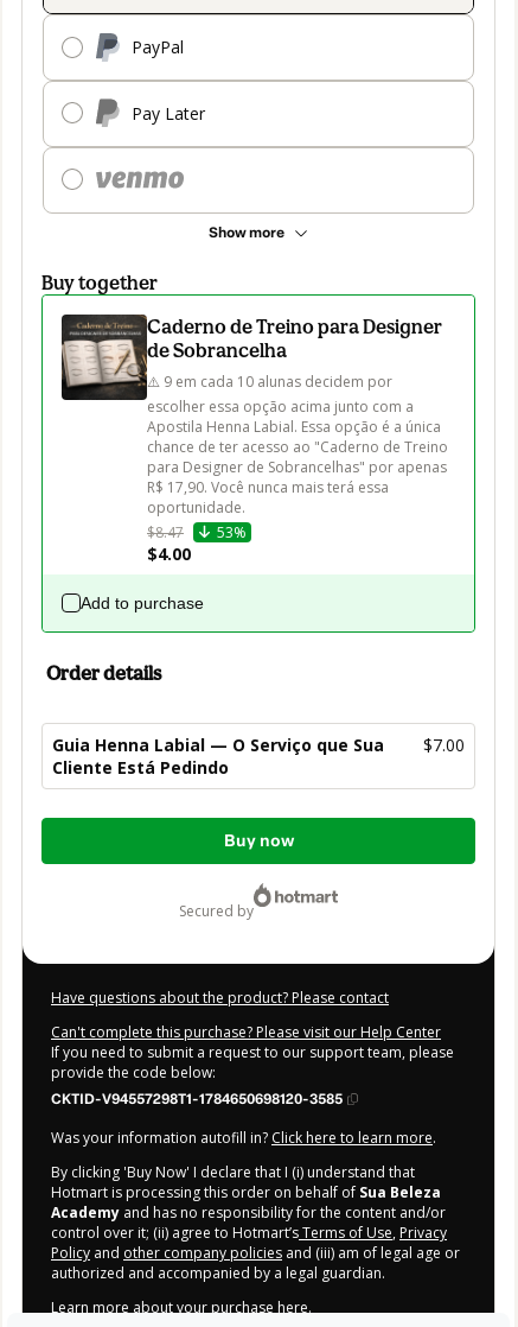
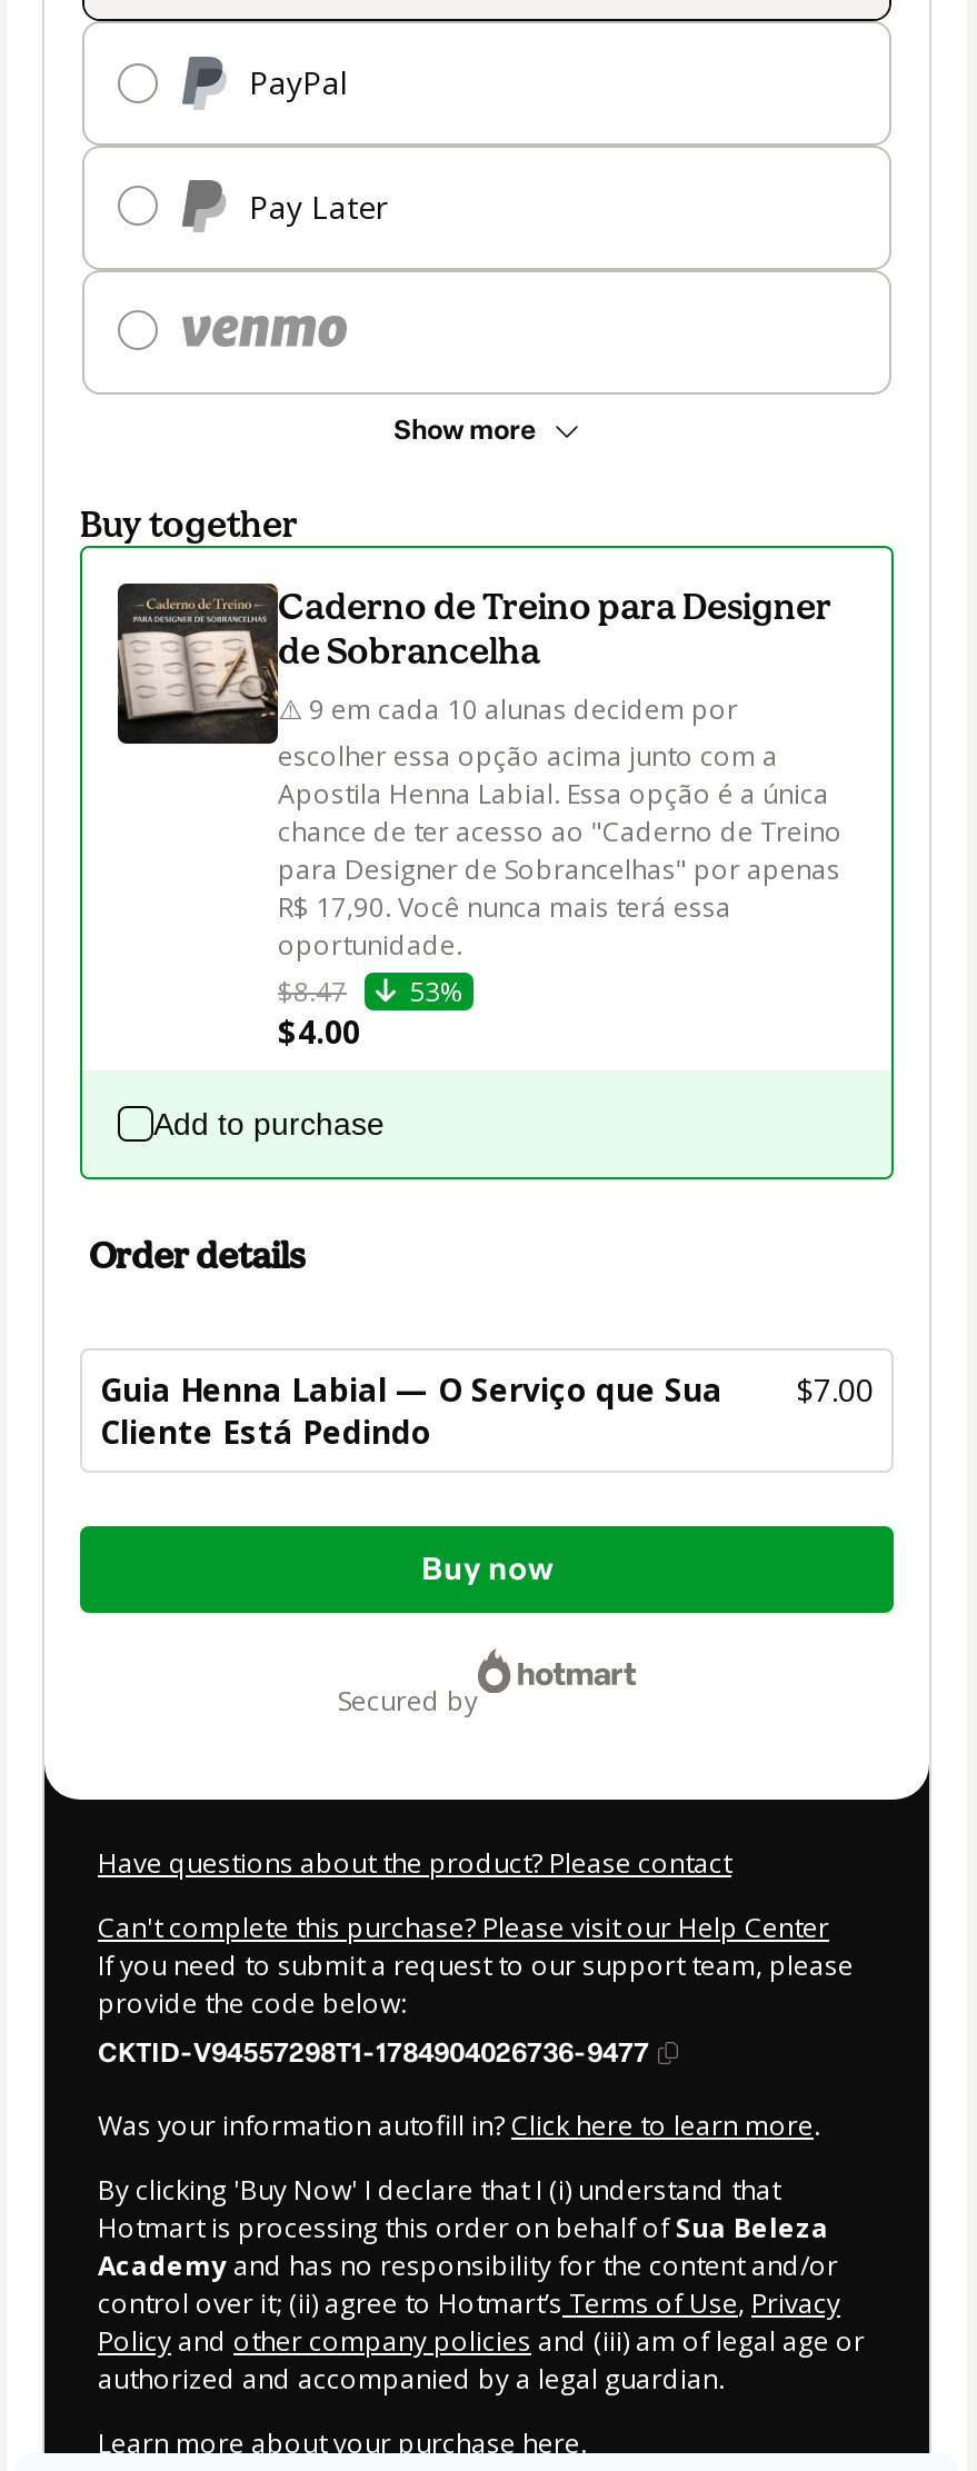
- CKTID-V94557298T1-1784650698120-3585
+ CKTID-V94557298T1-1784904026736-9477
